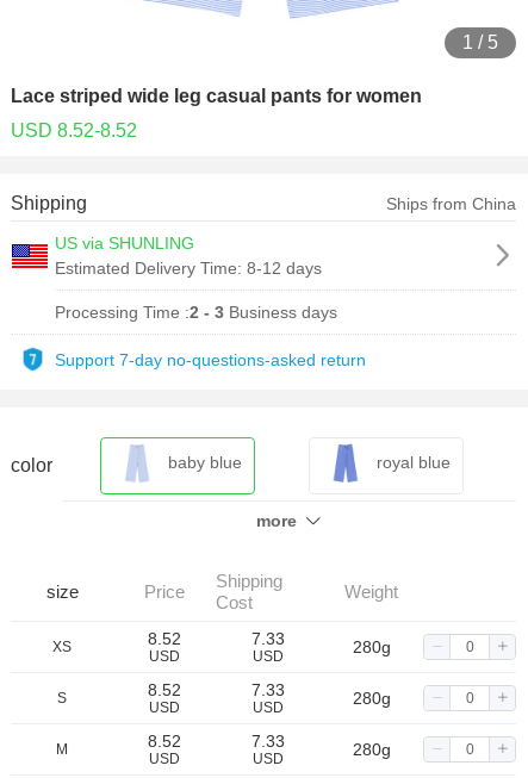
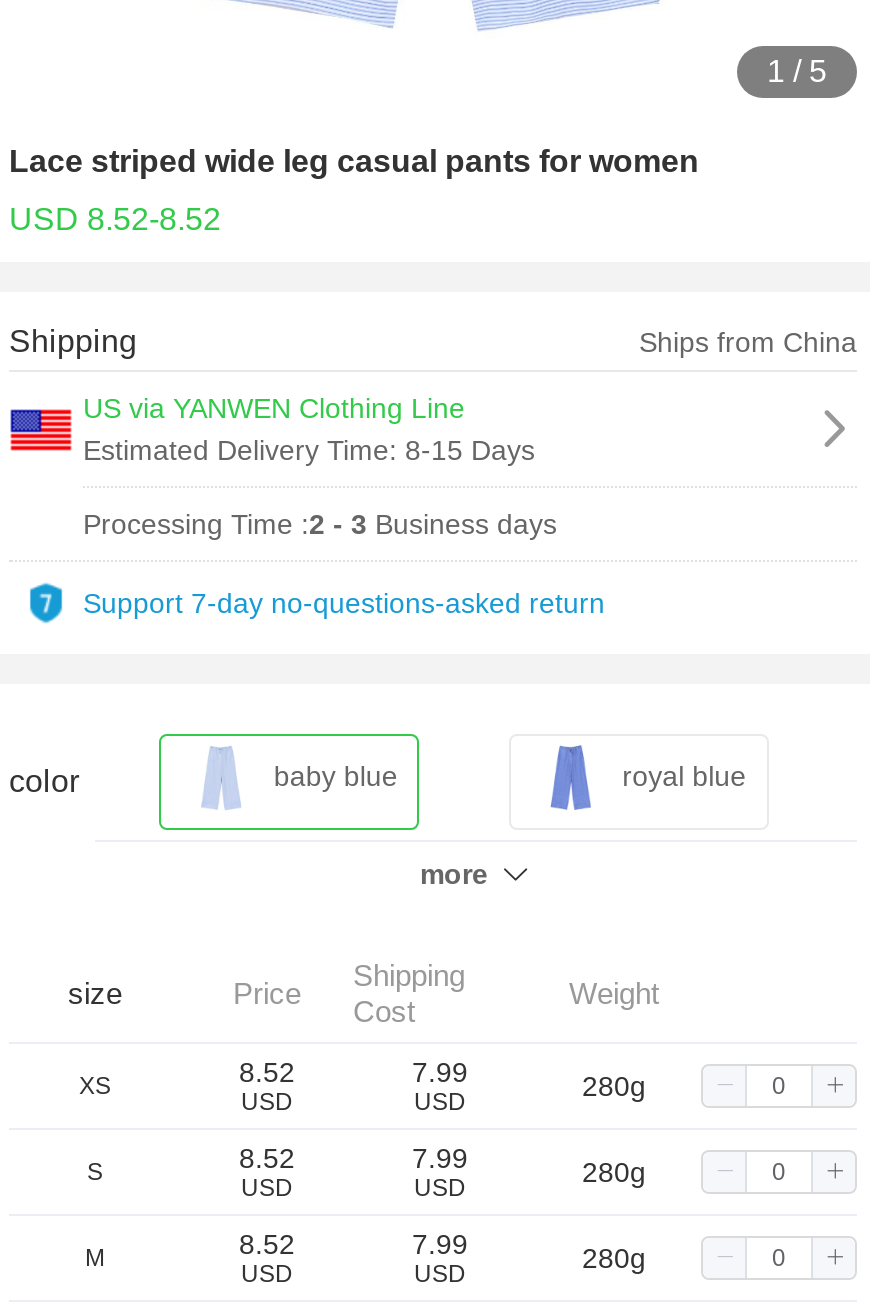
- US via SHUNLING
- Estimated Delivery Time: 8-12 days
+ US via YANWEN Clothing Line
+ Estimated Delivery Time: 8-15 Days

- 7.33
+ 7.99

- 7.33
+ 7.99

- 7.33
+ 7.99
